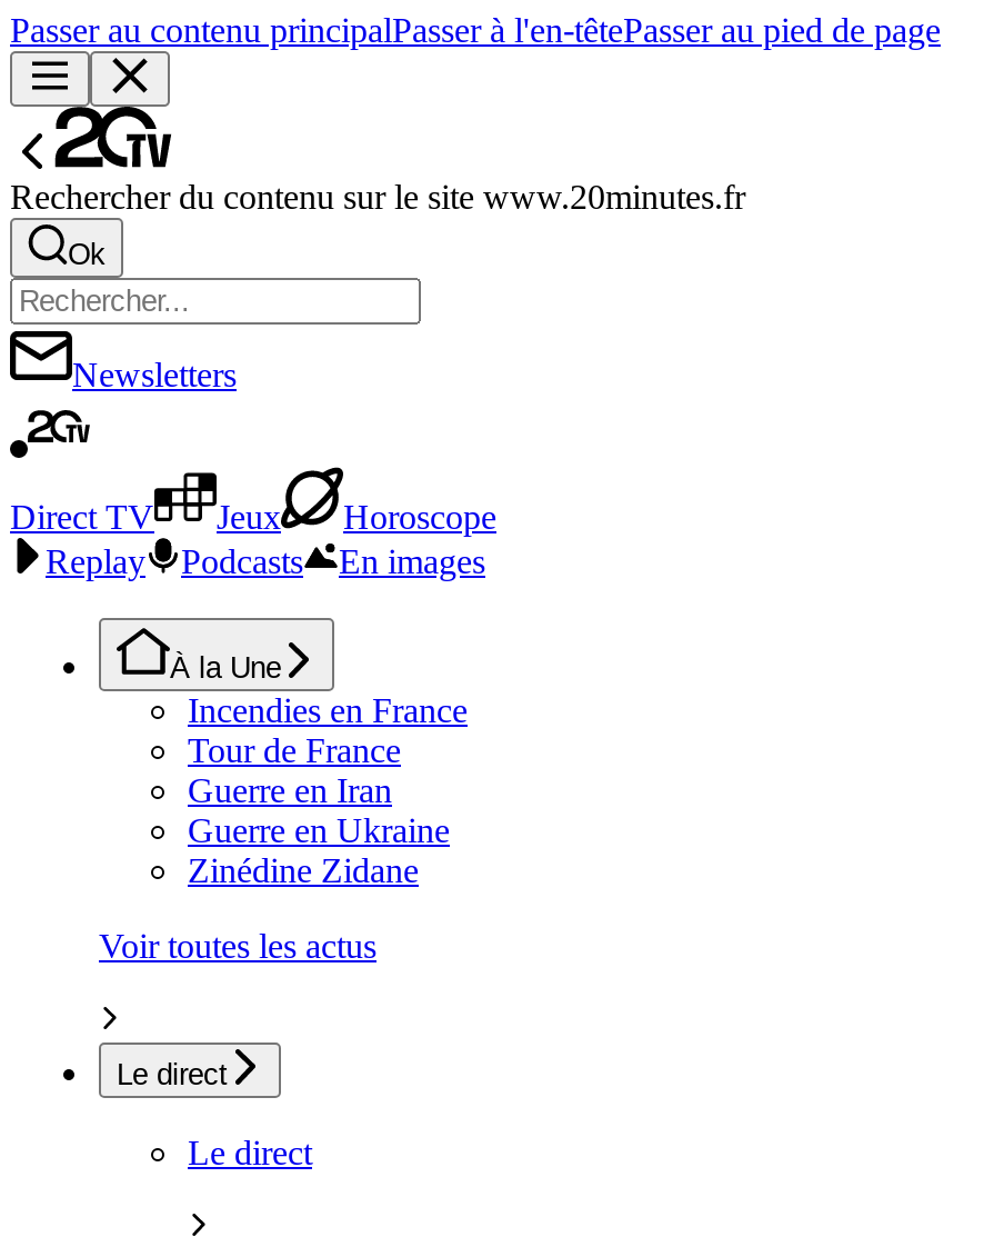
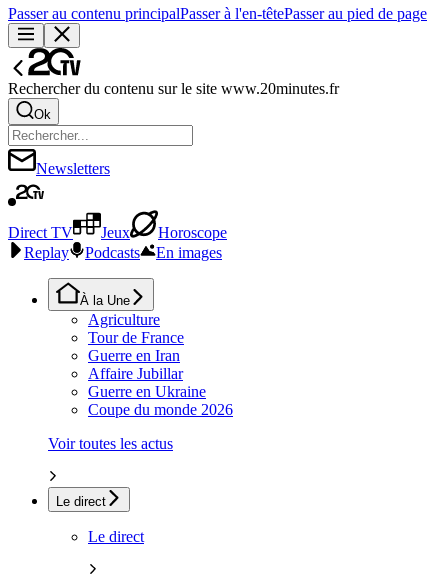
- Incendies en France
+ Agriculture

+ Affaire Jubillar

- Zinédine Zidane
+ Coupe du monde 2026
